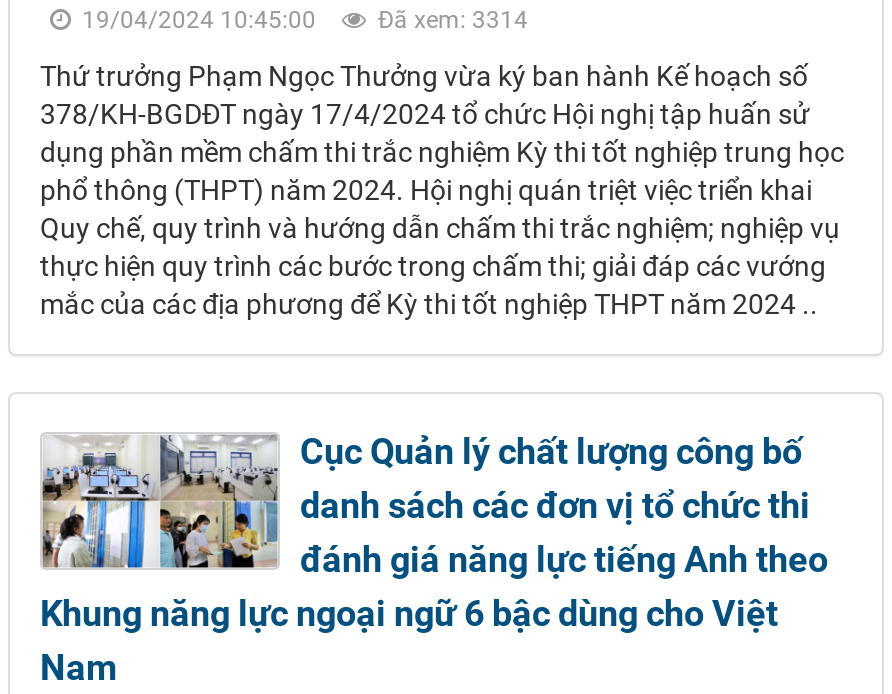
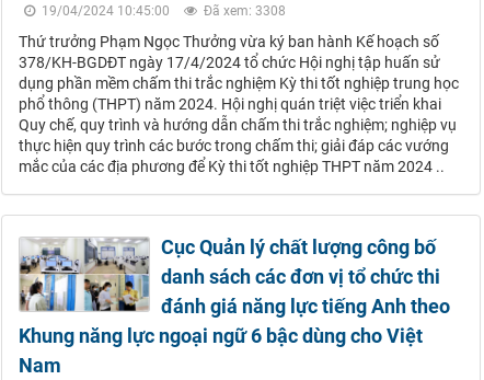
- 19/04/2024 10:45:00 Đã xem: 3314
+ 19/04/2024 10:45:00 Đã xem: 3308
